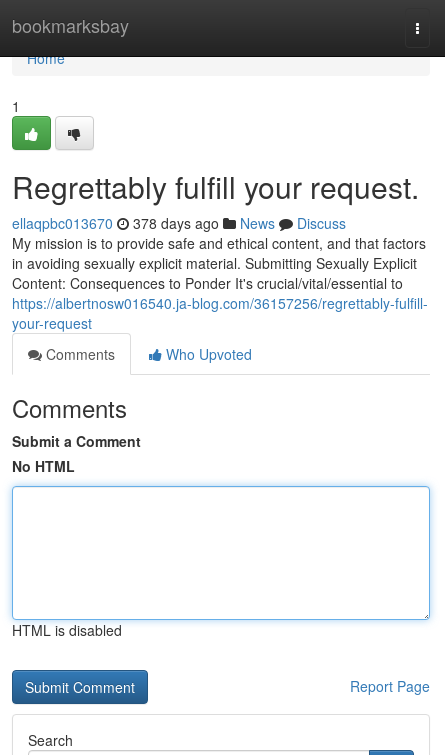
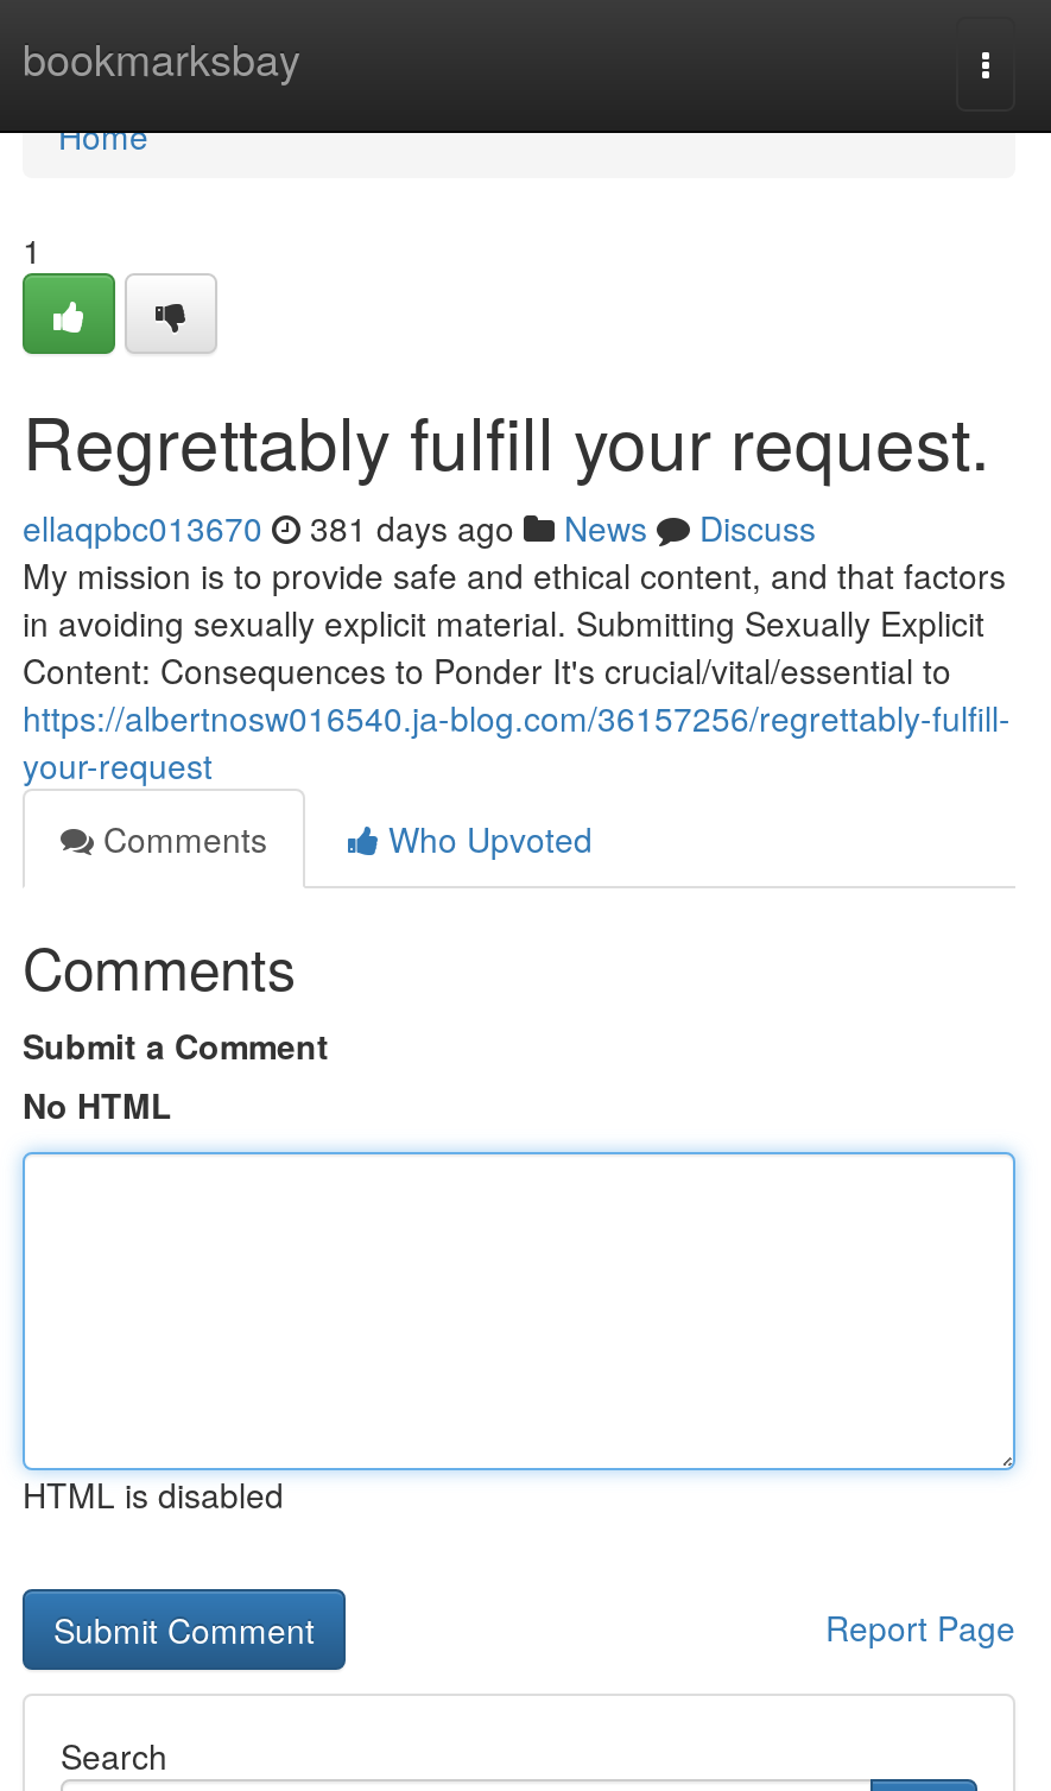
- ellaqpbc013670 378 days ago News Discuss
+ ellaqpbc013670 381 days ago News Discuss
